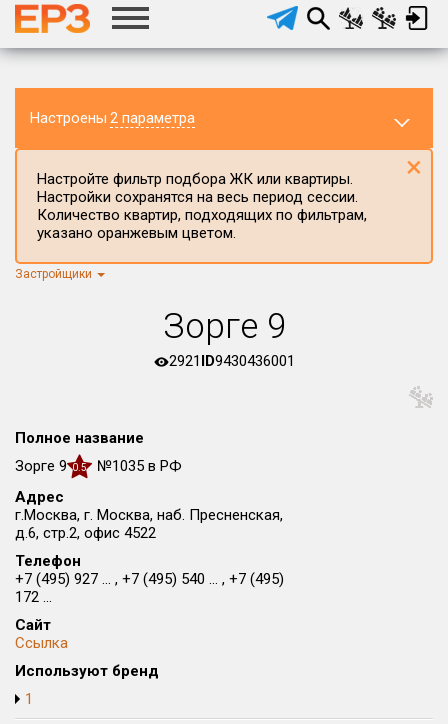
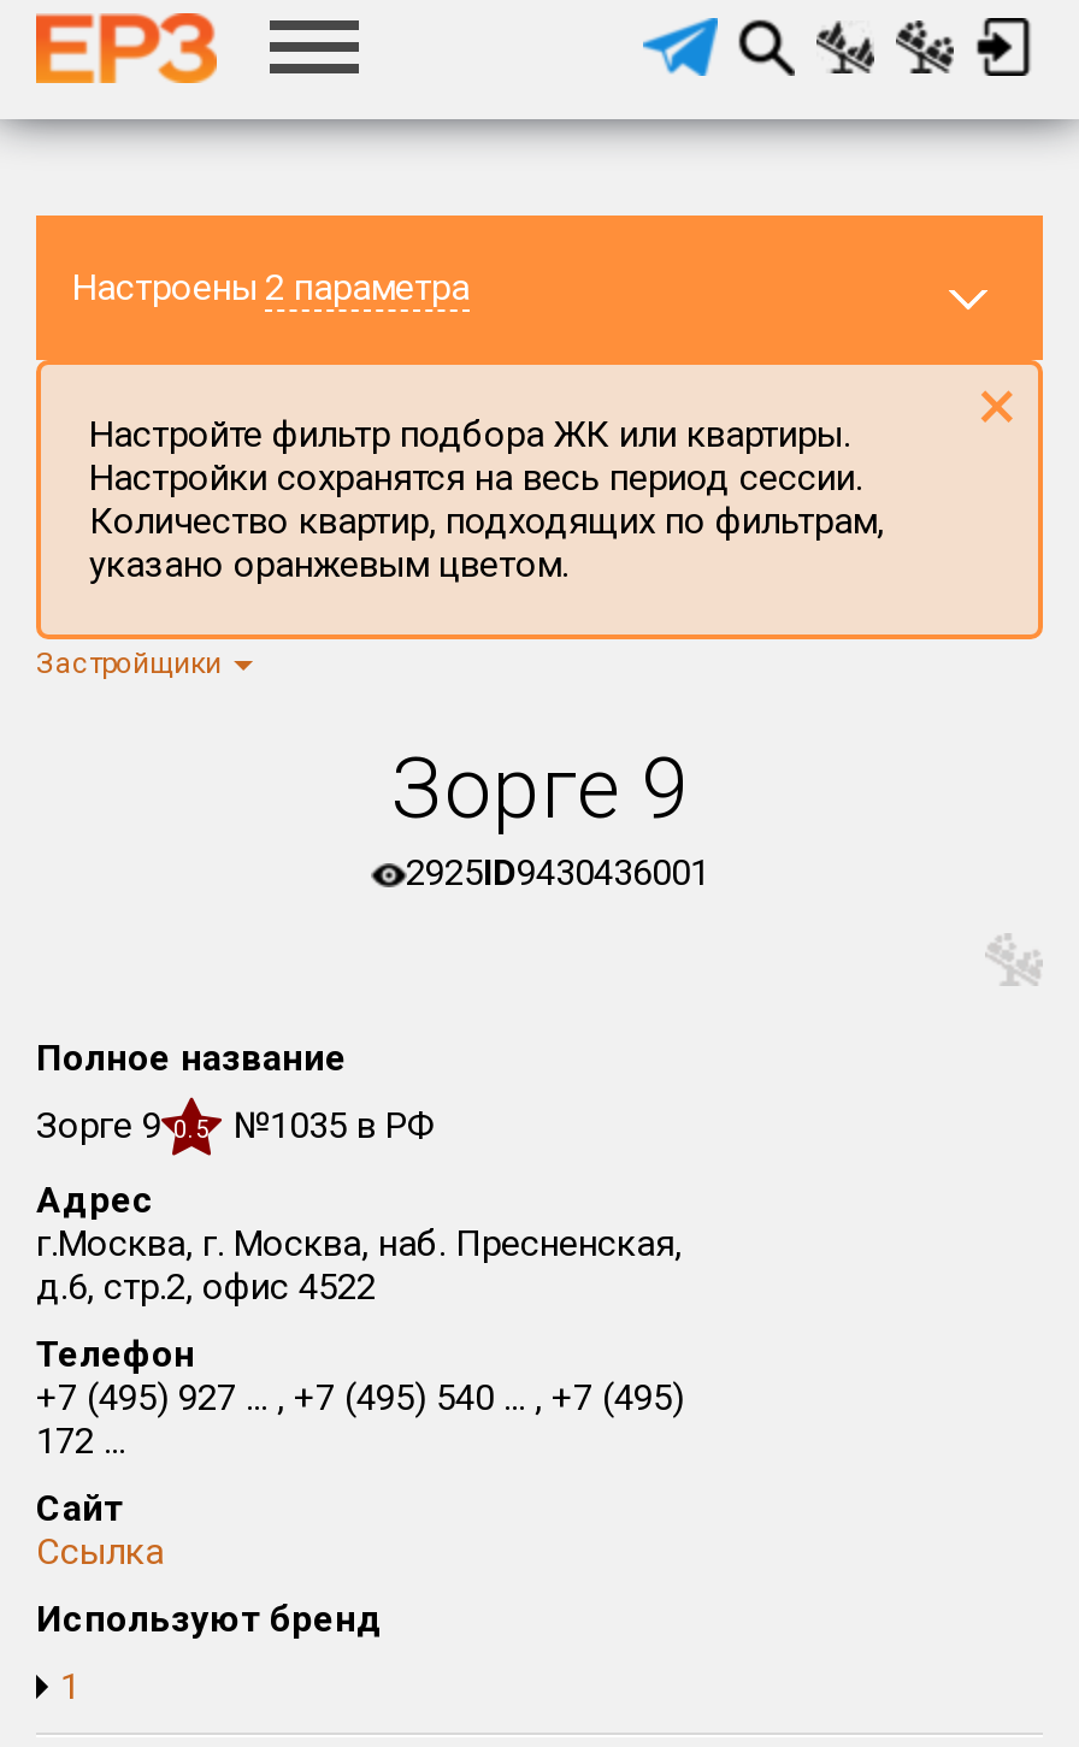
- 2921ID9430436001
+ 2925ID9430436001
